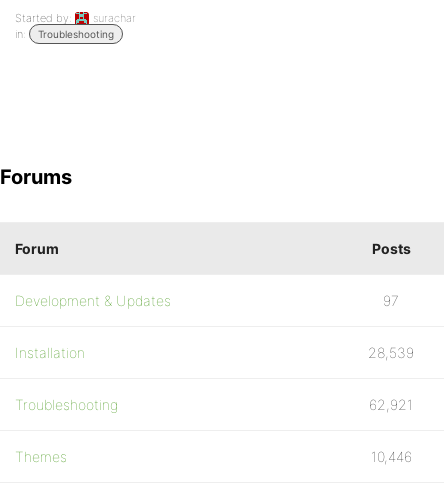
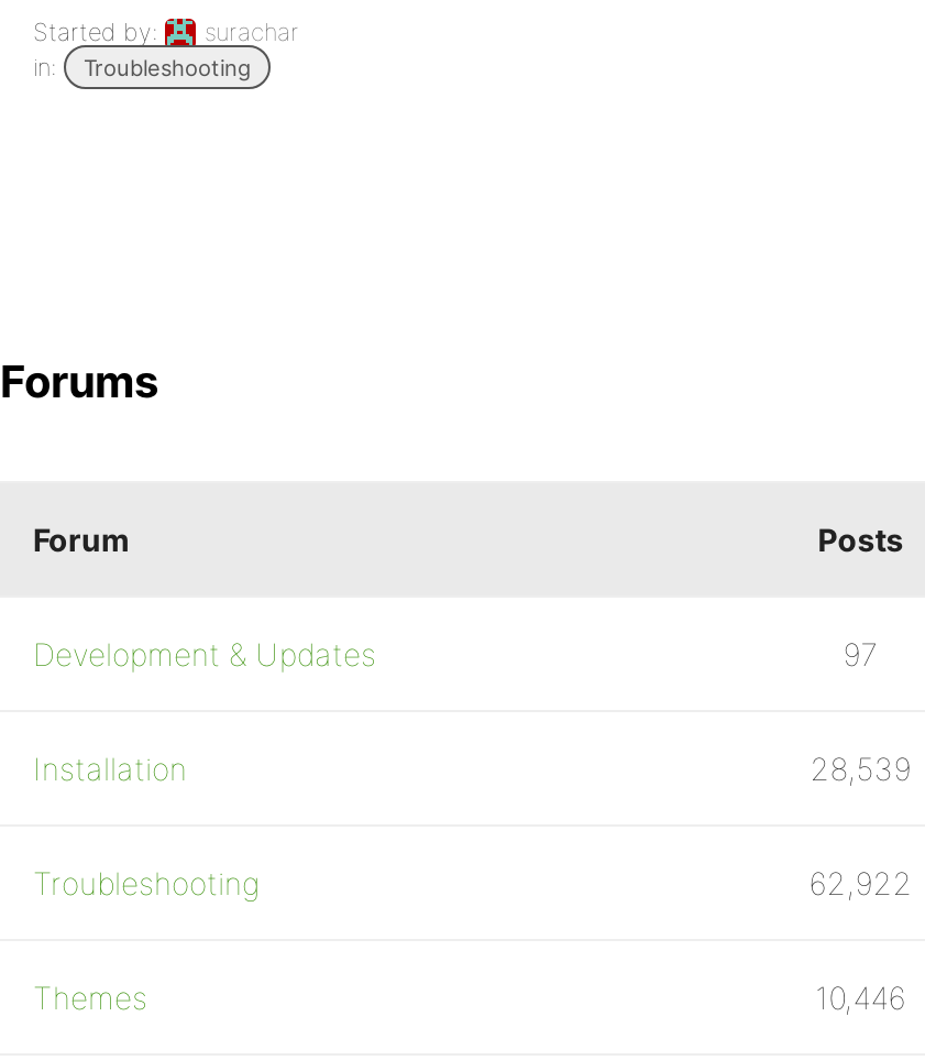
- 62,921
+ 62,922
